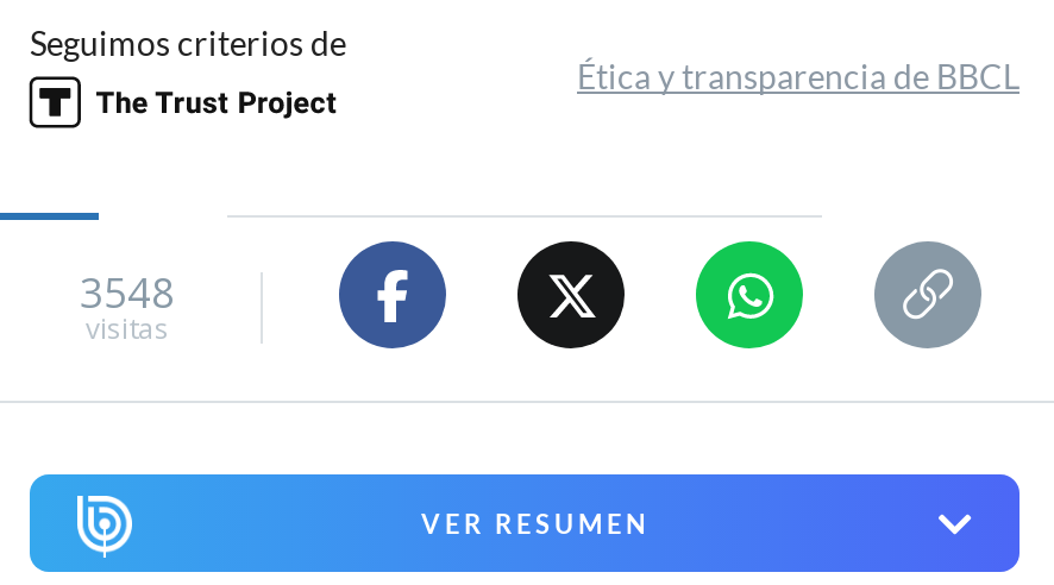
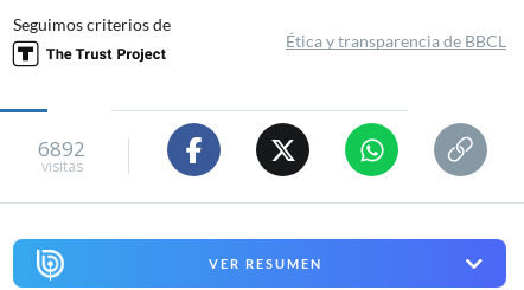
- 3548
+ 6892
